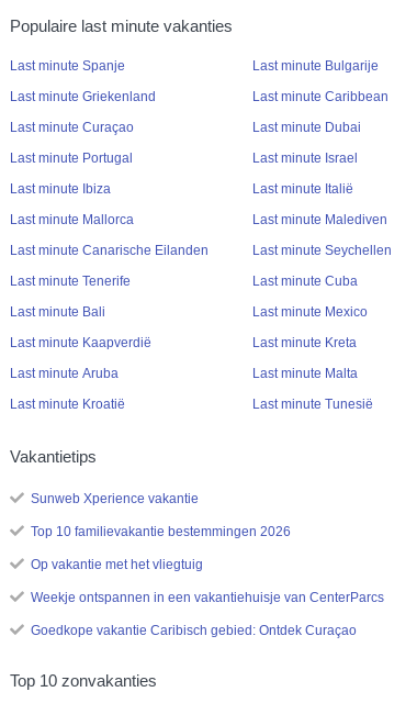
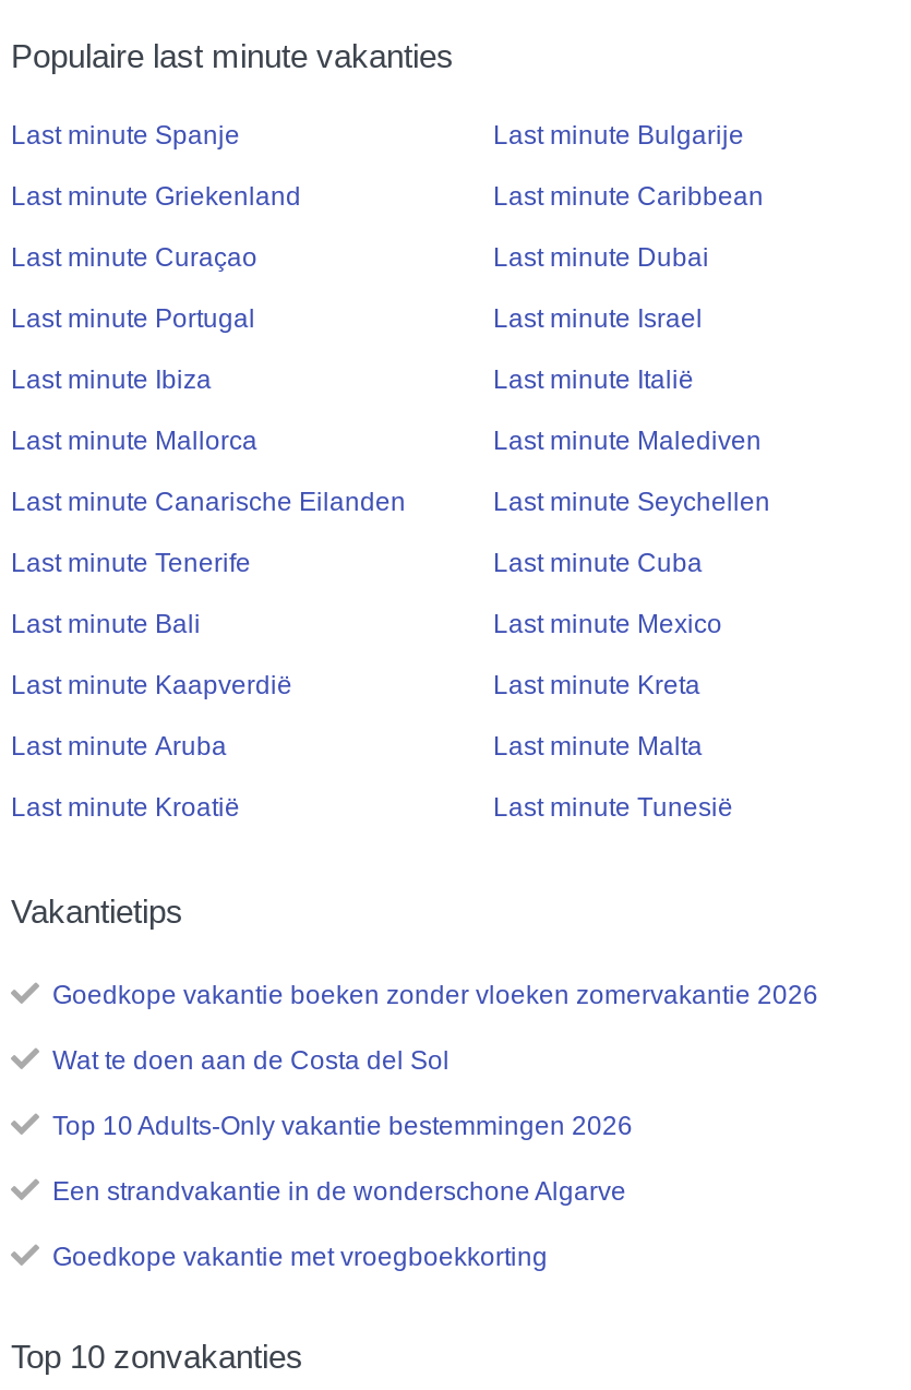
- Sunweb Xperience vakantie
+ Goedkope vakantie boeken zonder vloeken zomervakantie 2026

- Top 10 familievakantie bestemmingen 2026
+ Wat te doen aan de Costa del Sol

- Op vakantie met het vliegtuig
+ Top 10 Adults-Only vakantie bestemmingen 2026

- Weekje ontspannen in een vakantiehuisje van CenterParcs
+ Een strandvakantie in de wonderschone Algarve

- Goedkope vakantie Caribisch gebied: Ontdek Curaçao
+ Goedkope vakantie met vroegboekkorting
